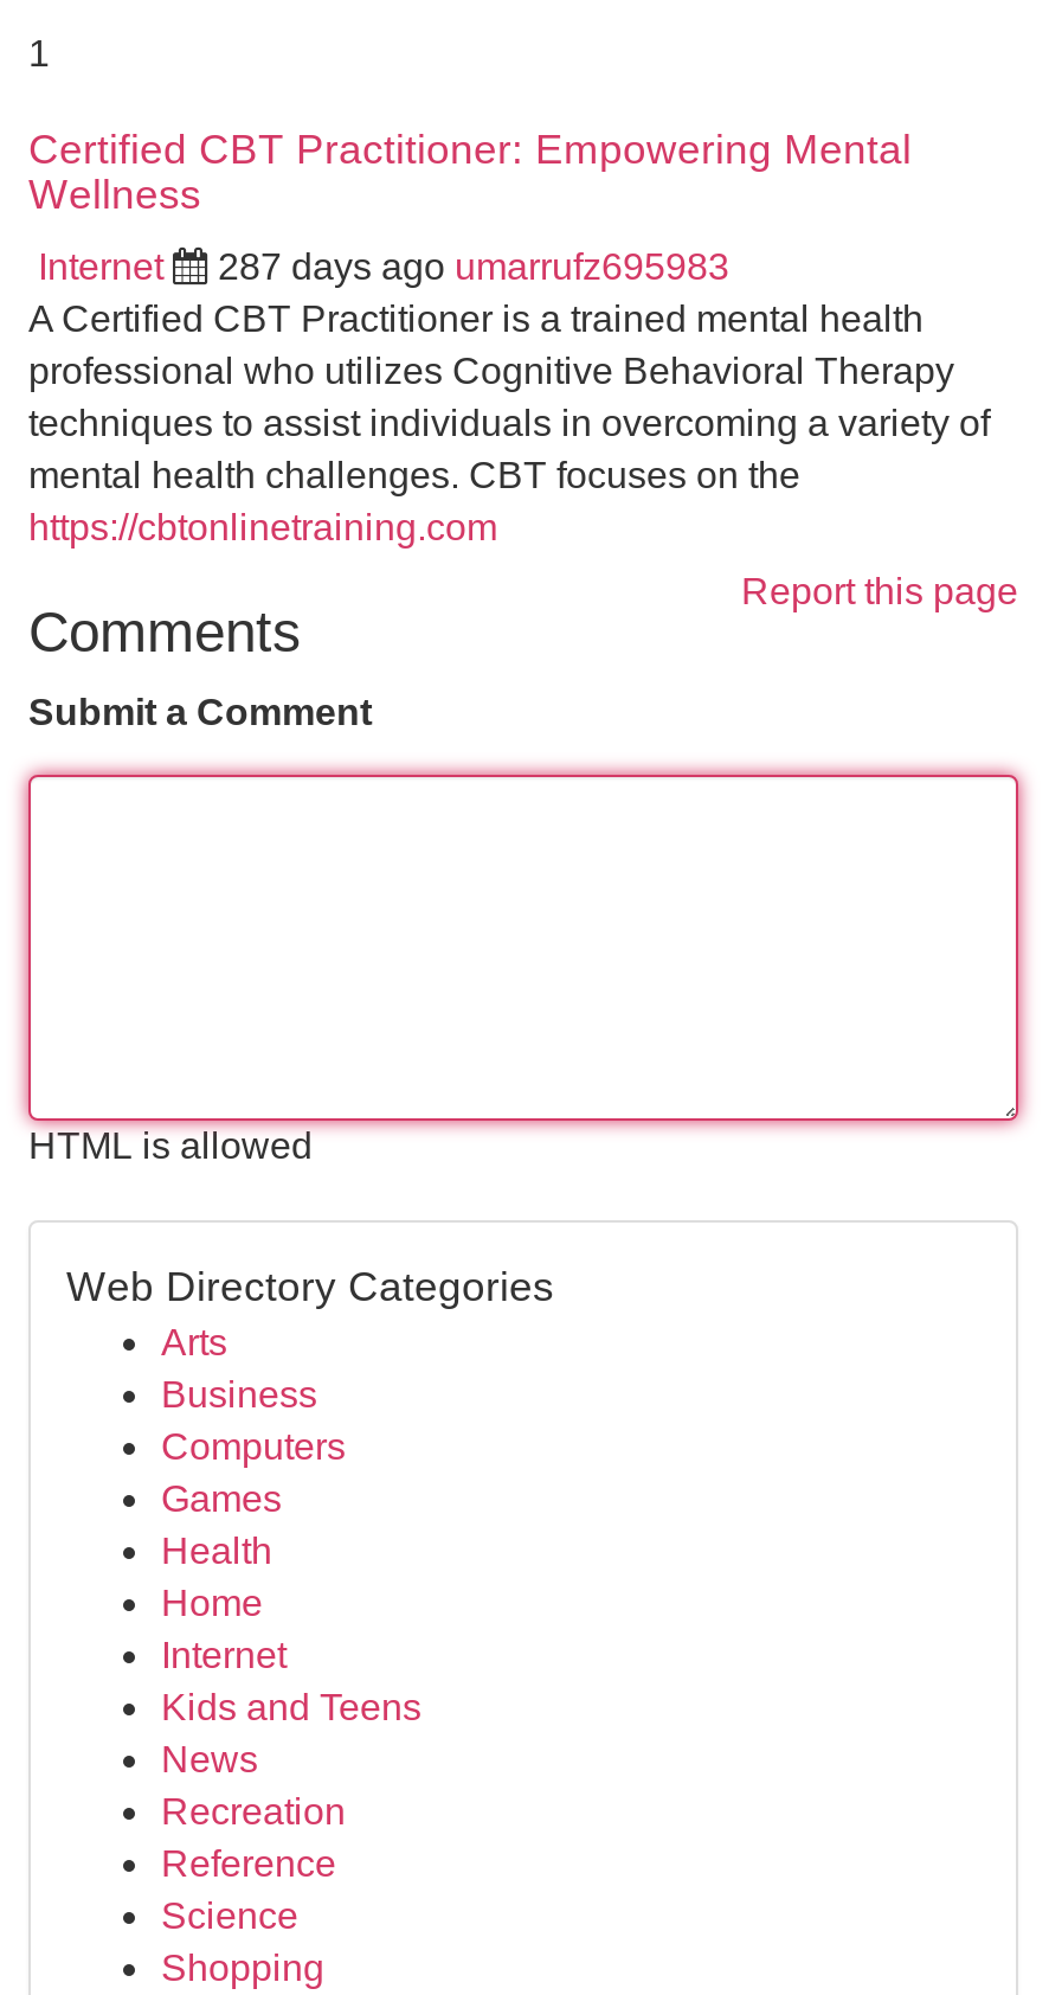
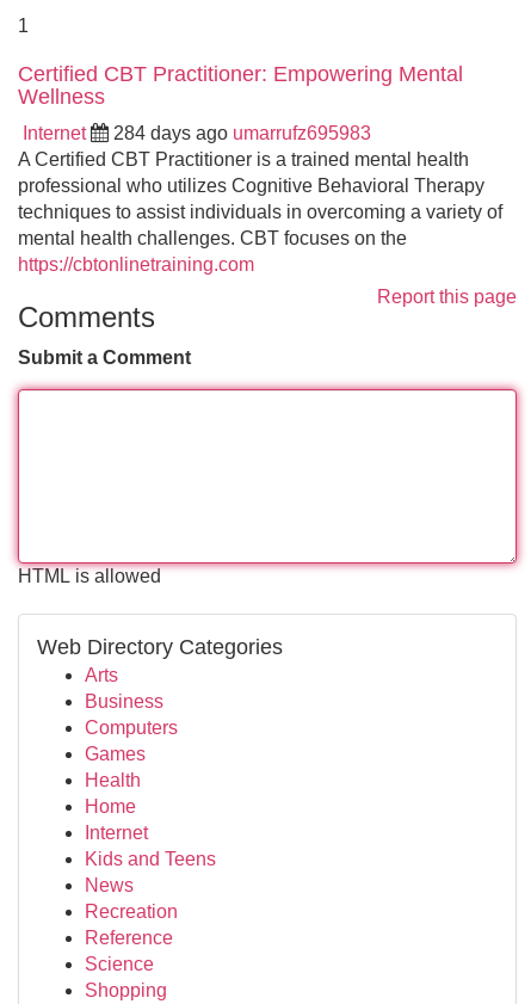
- 287 days ago umarrufz695983
+ 284 days ago umarrufz695983
